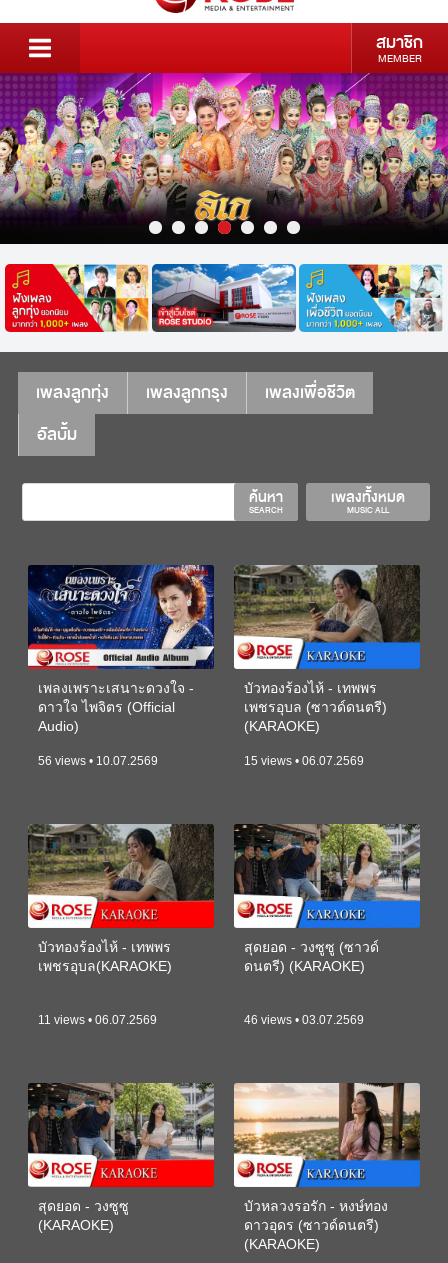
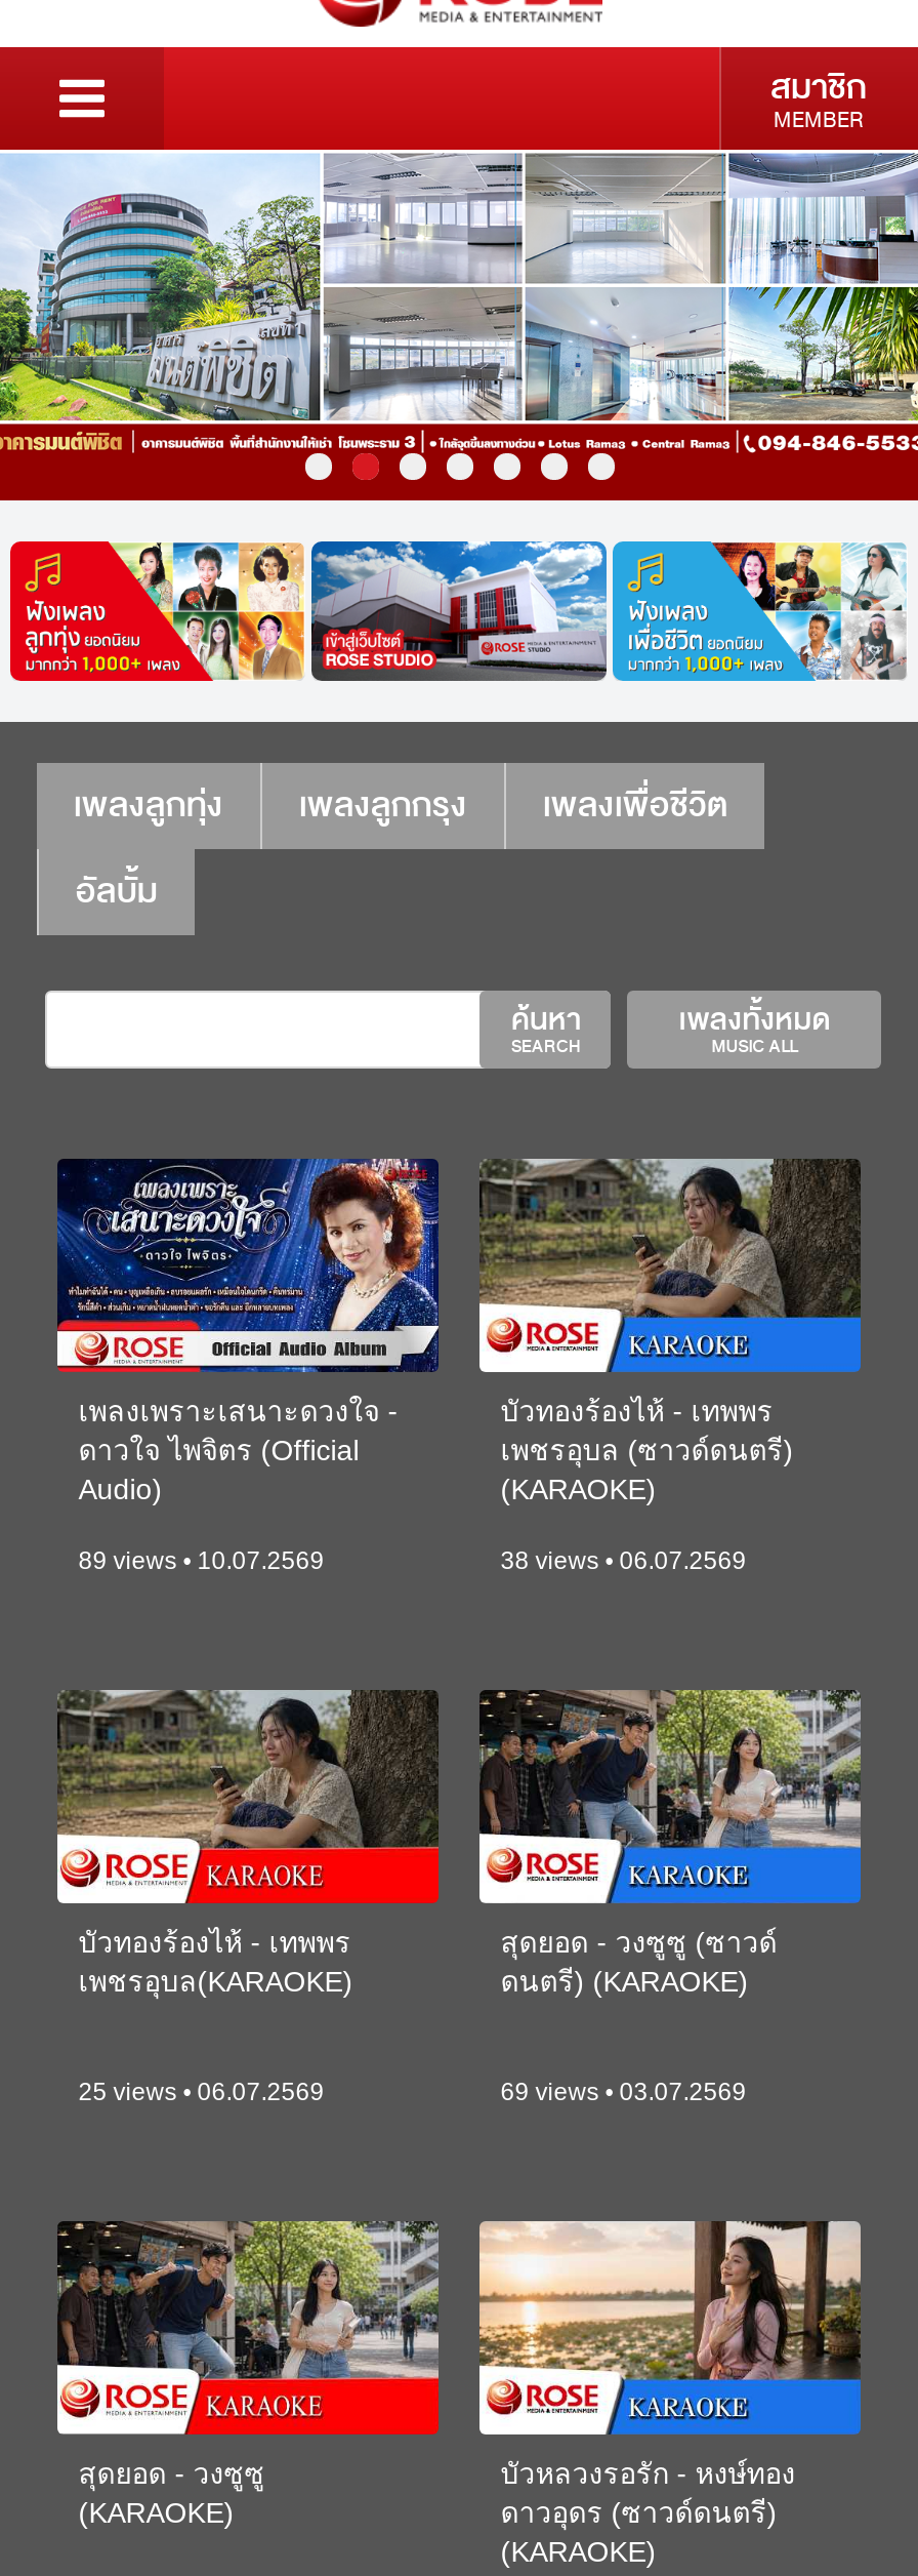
- [image]
+ [image]

- 56 views • 10.07.2569
+ 89 views • 10.07.2569

- 15 views • 06.07.2569
+ 38 views • 06.07.2569

- 11 views • 06.07.2569
+ 25 views • 06.07.2569

- 46 views • 03.07.2569
+ 69 views • 03.07.2569
